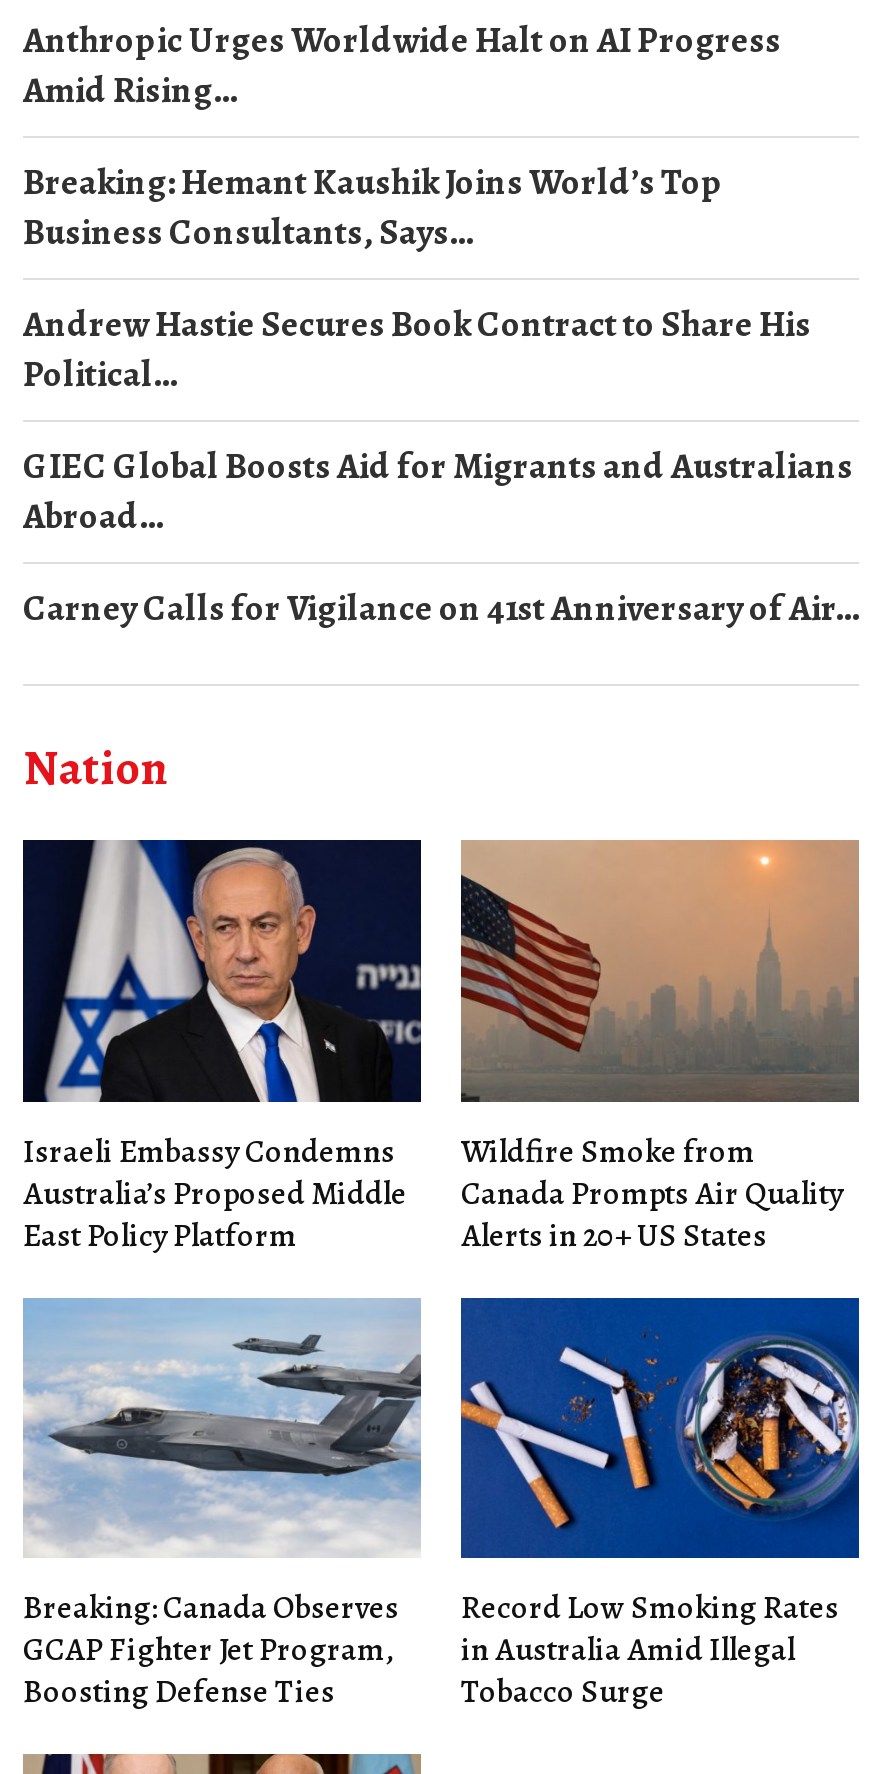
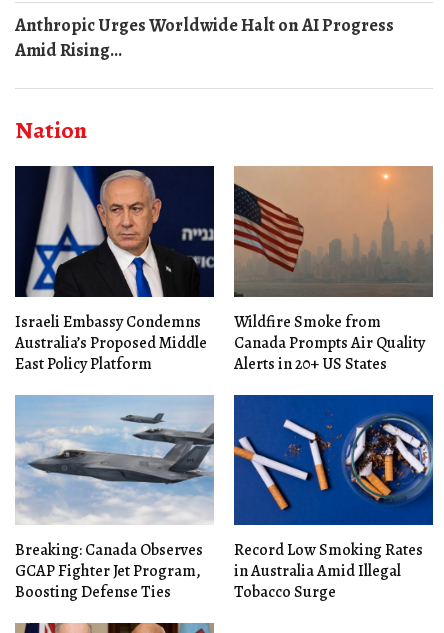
- Breaking: Hemant Kaushik Joins World’s Top
- Business Consultants, Says...
- Andrew Hastie Secures Book Contract to Share His
- Political...
- GIEC Global Boosts Aid for Migrants and Australians
- Abroad...
- Carney Calls for Vigilance on 41st Anniversary of Air...
